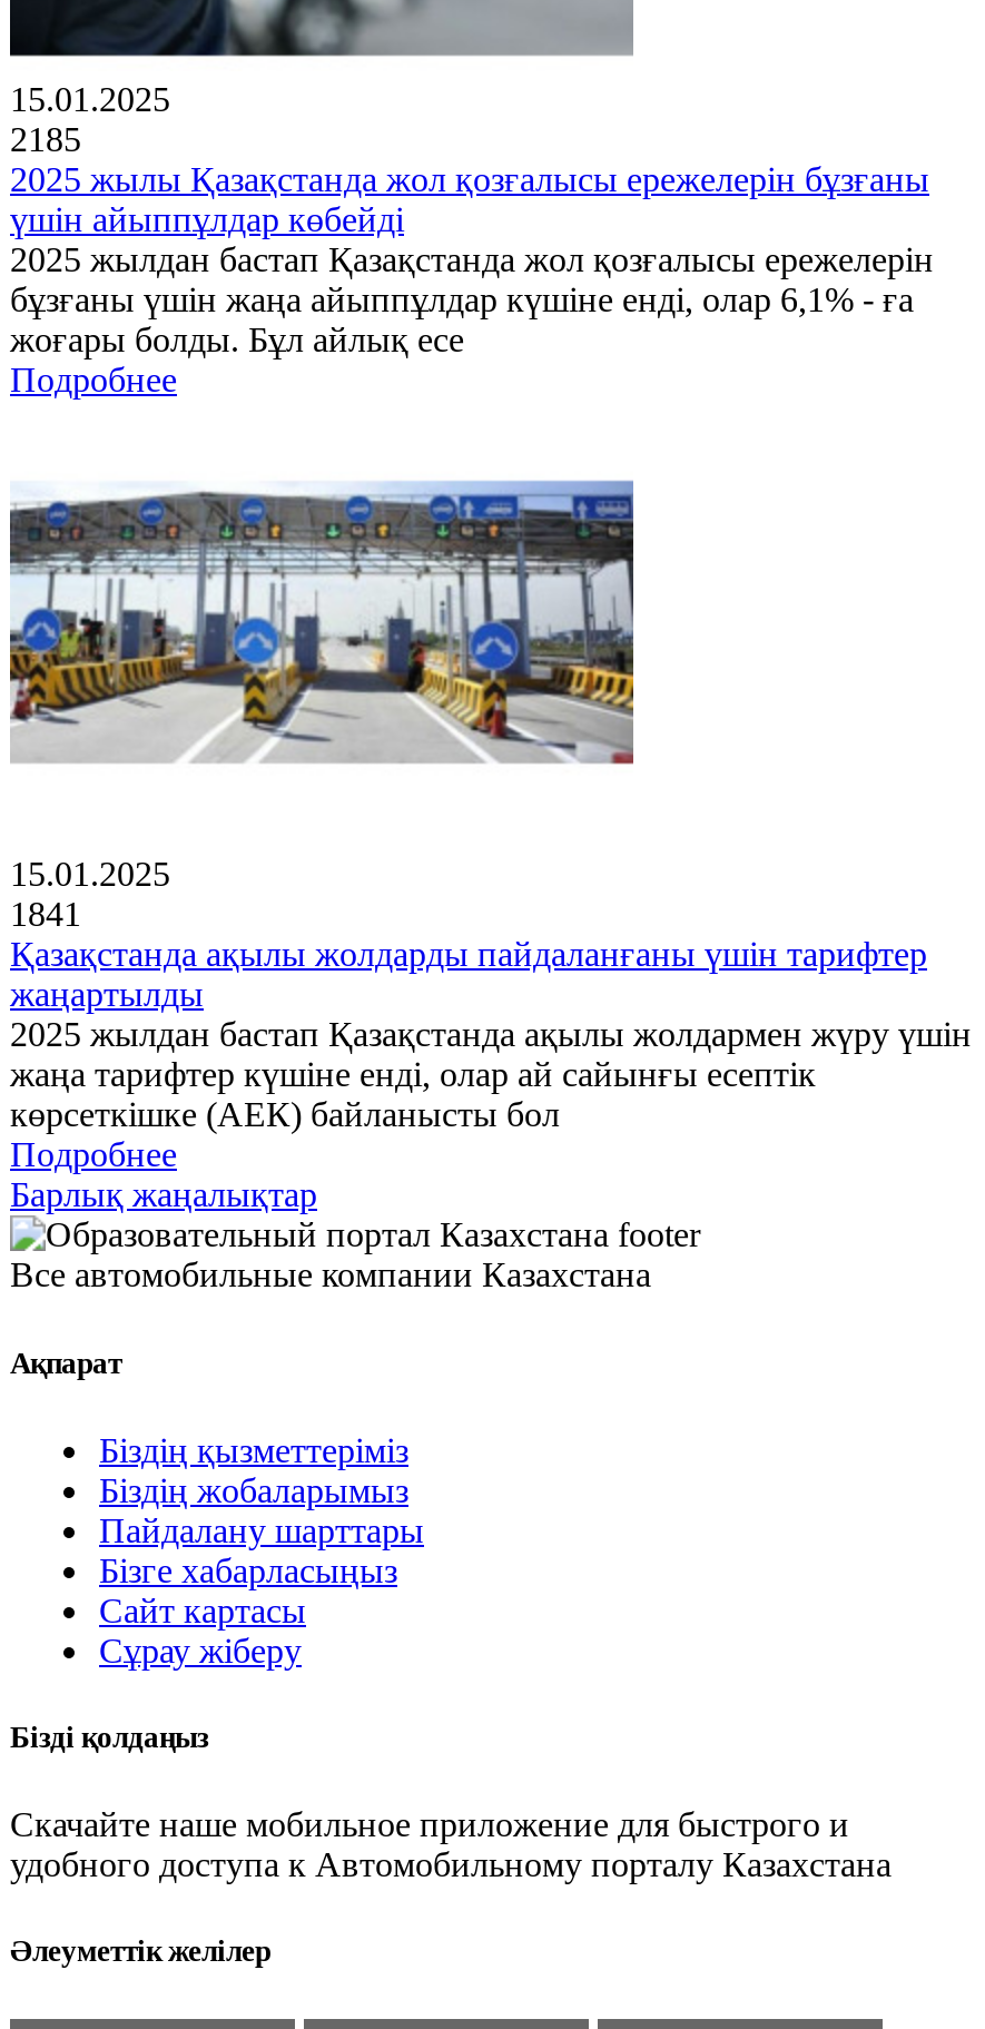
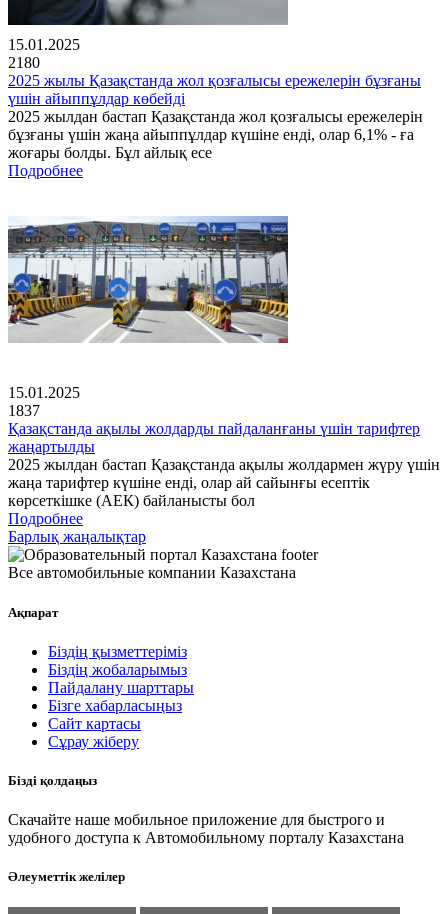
- 2185
+ 2180

- 1841
+ 1837
